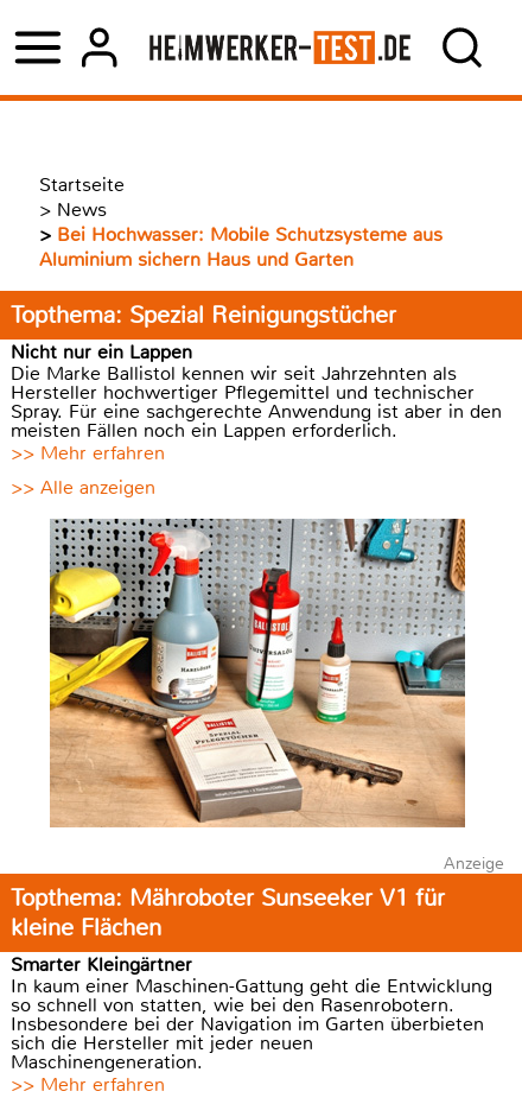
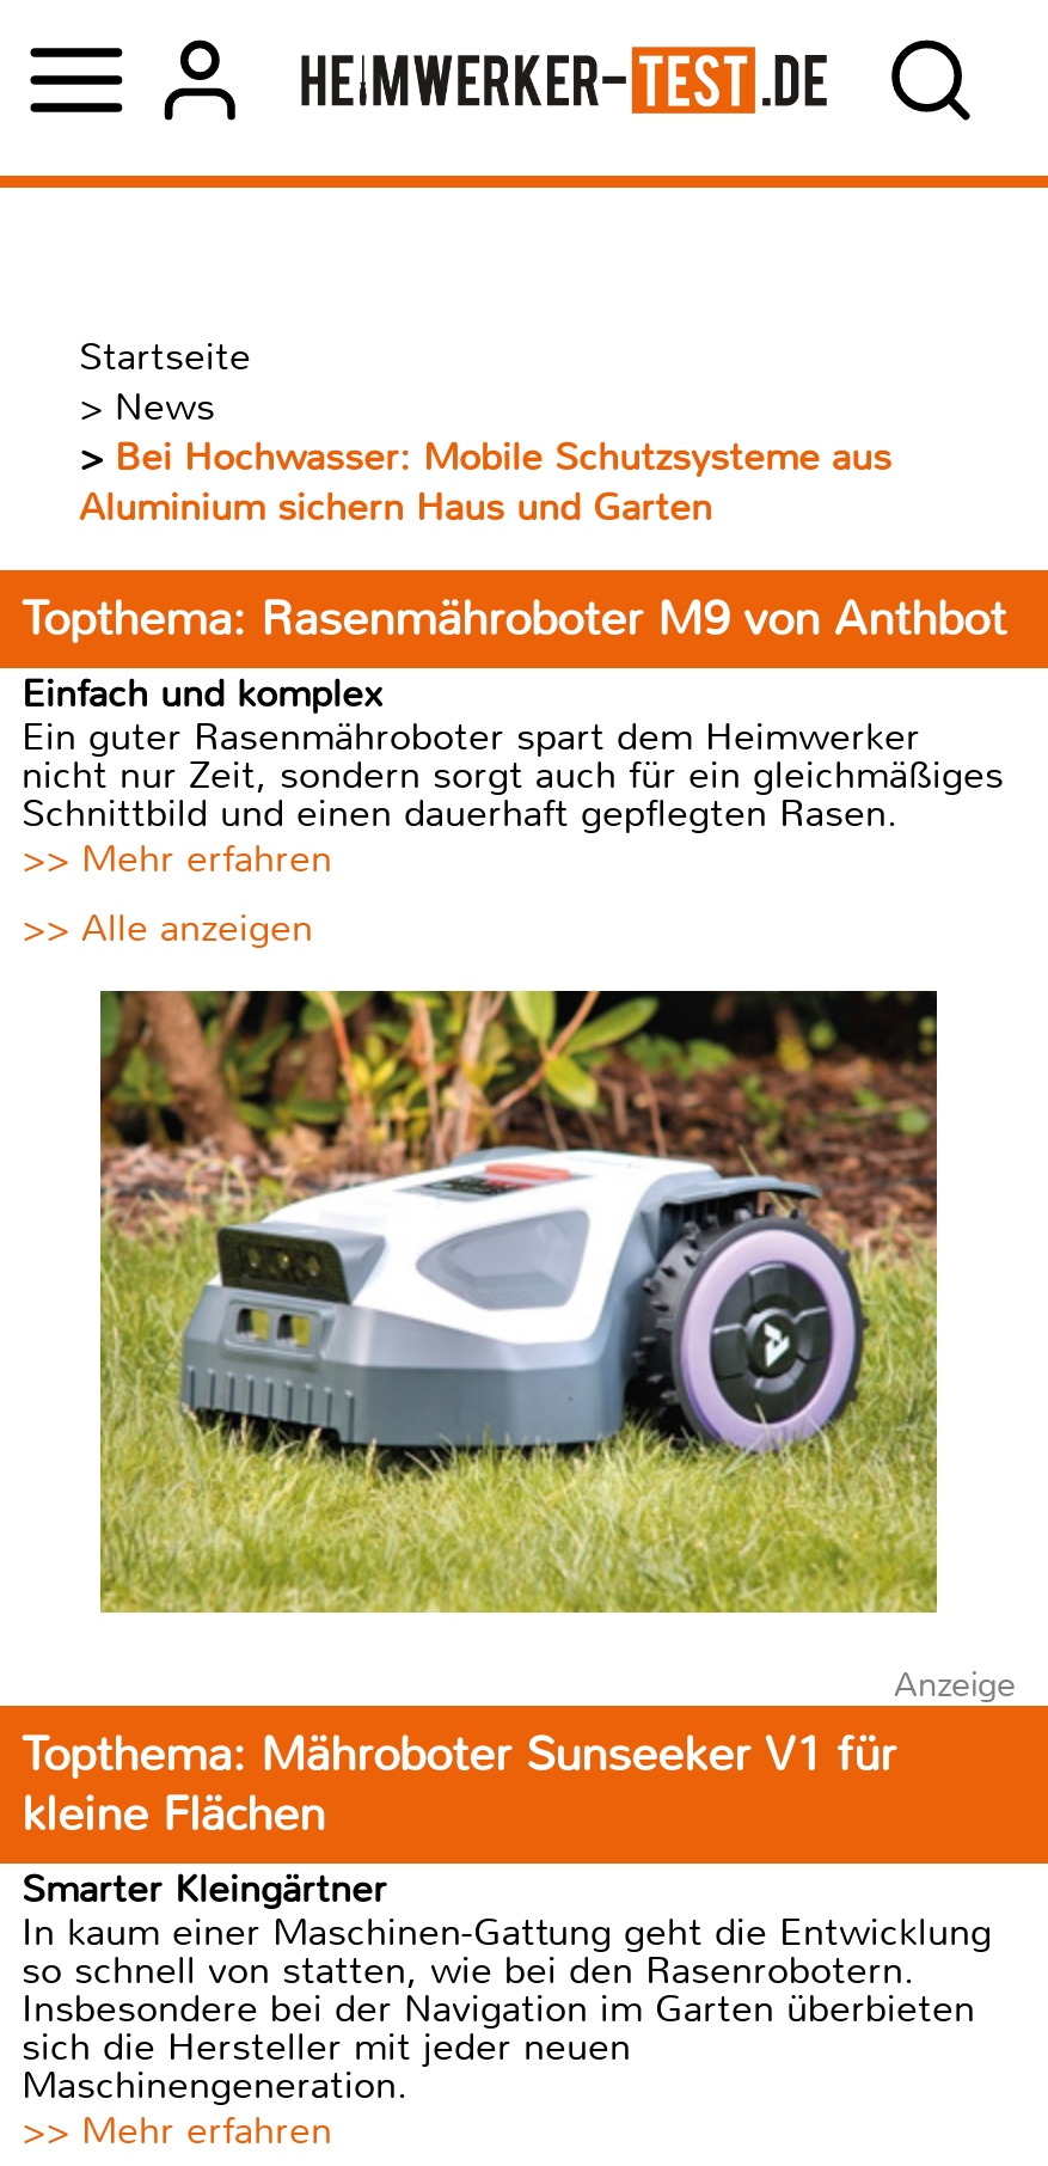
- Topthema: Spezial Reinigungstücher
- Nicht nur ein Lappen
- Die Marke Ballistol kennen wir seit Jahrzehnten als
- Hersteller hochwertiger Pflegemittel und technischer
- Spray. Für eine sachgerechte Anwendung ist aber in den
- meisten Fällen noch ein Lappen erforderlich.
+ Topthema: Rasenmähroboter M9 von Anthbot
+ Einfach und komplex
+ Ein guter Rasenmähroboter spart dem Heimwerker
+ nicht nur Zeit, sondern sorgt auch für ein gleichmäßiges
+ Schnittbild und einen dauerhaft gepflegten Rasen.

- [image]
+ [image]
